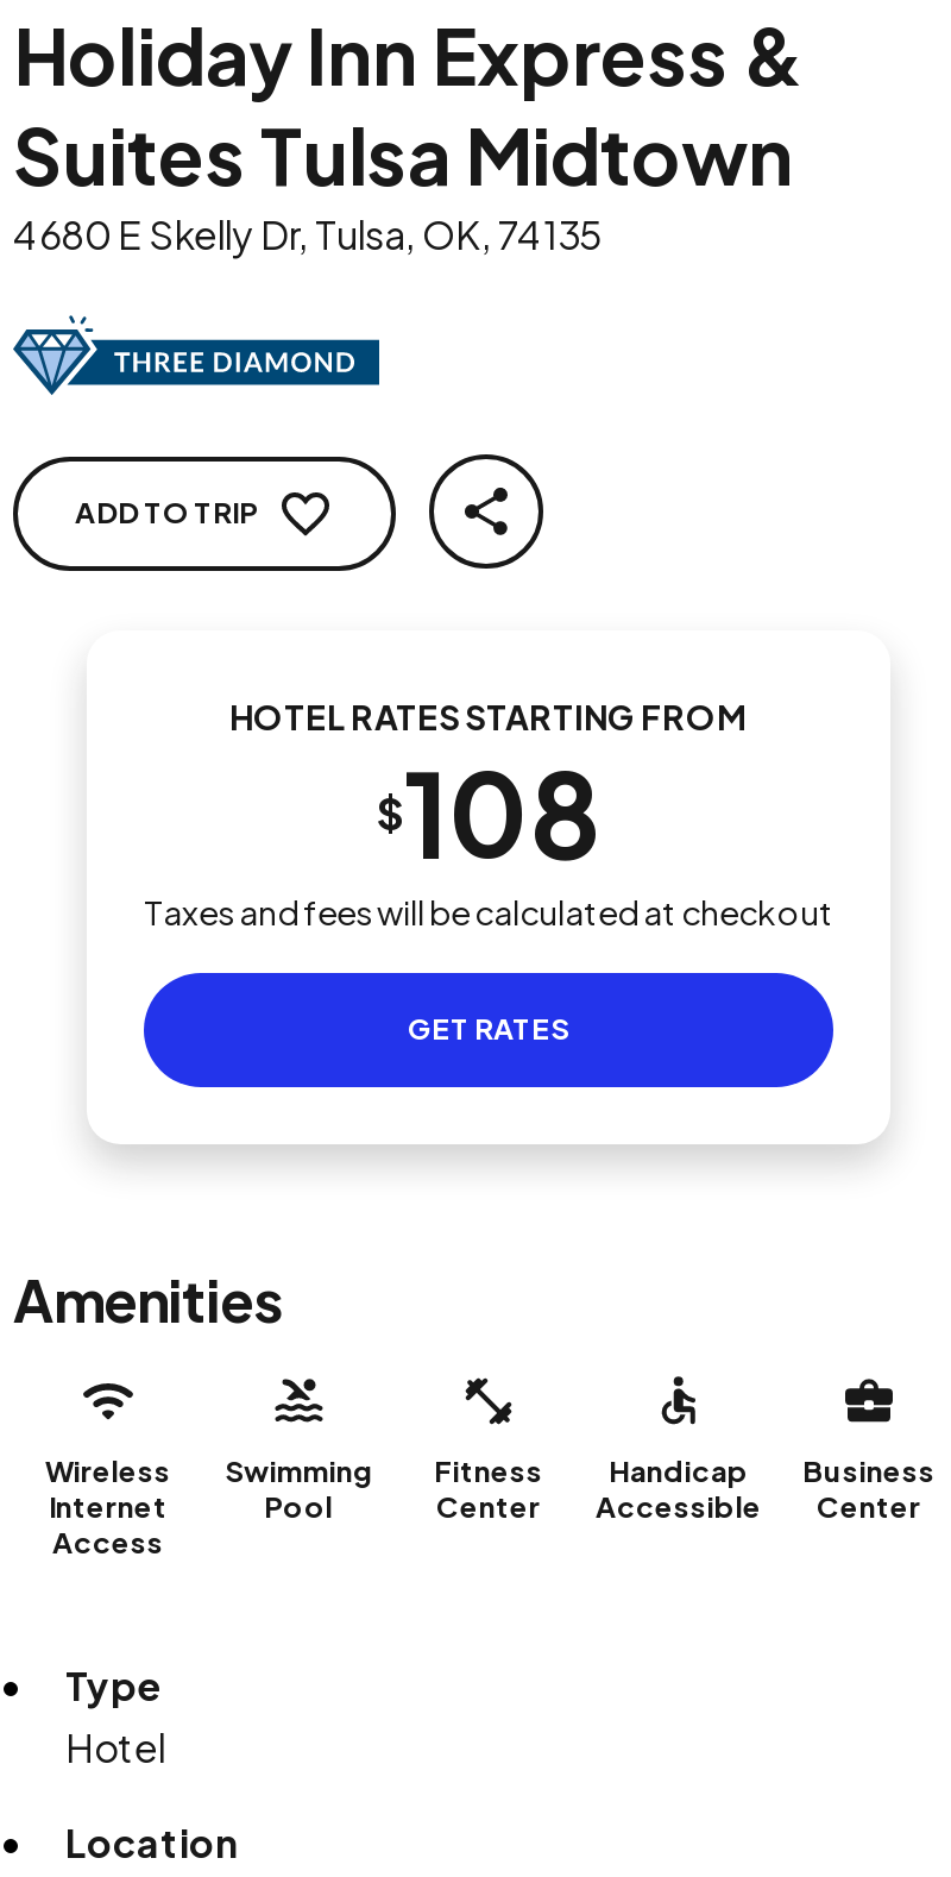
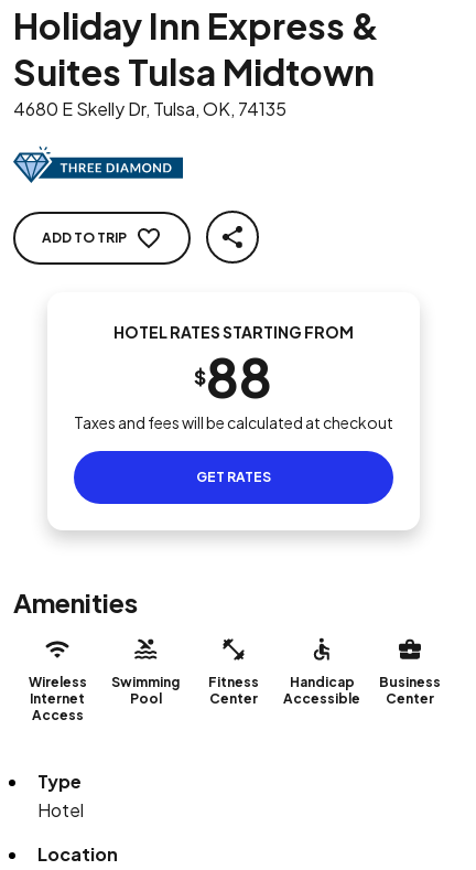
- $108
+ $88
